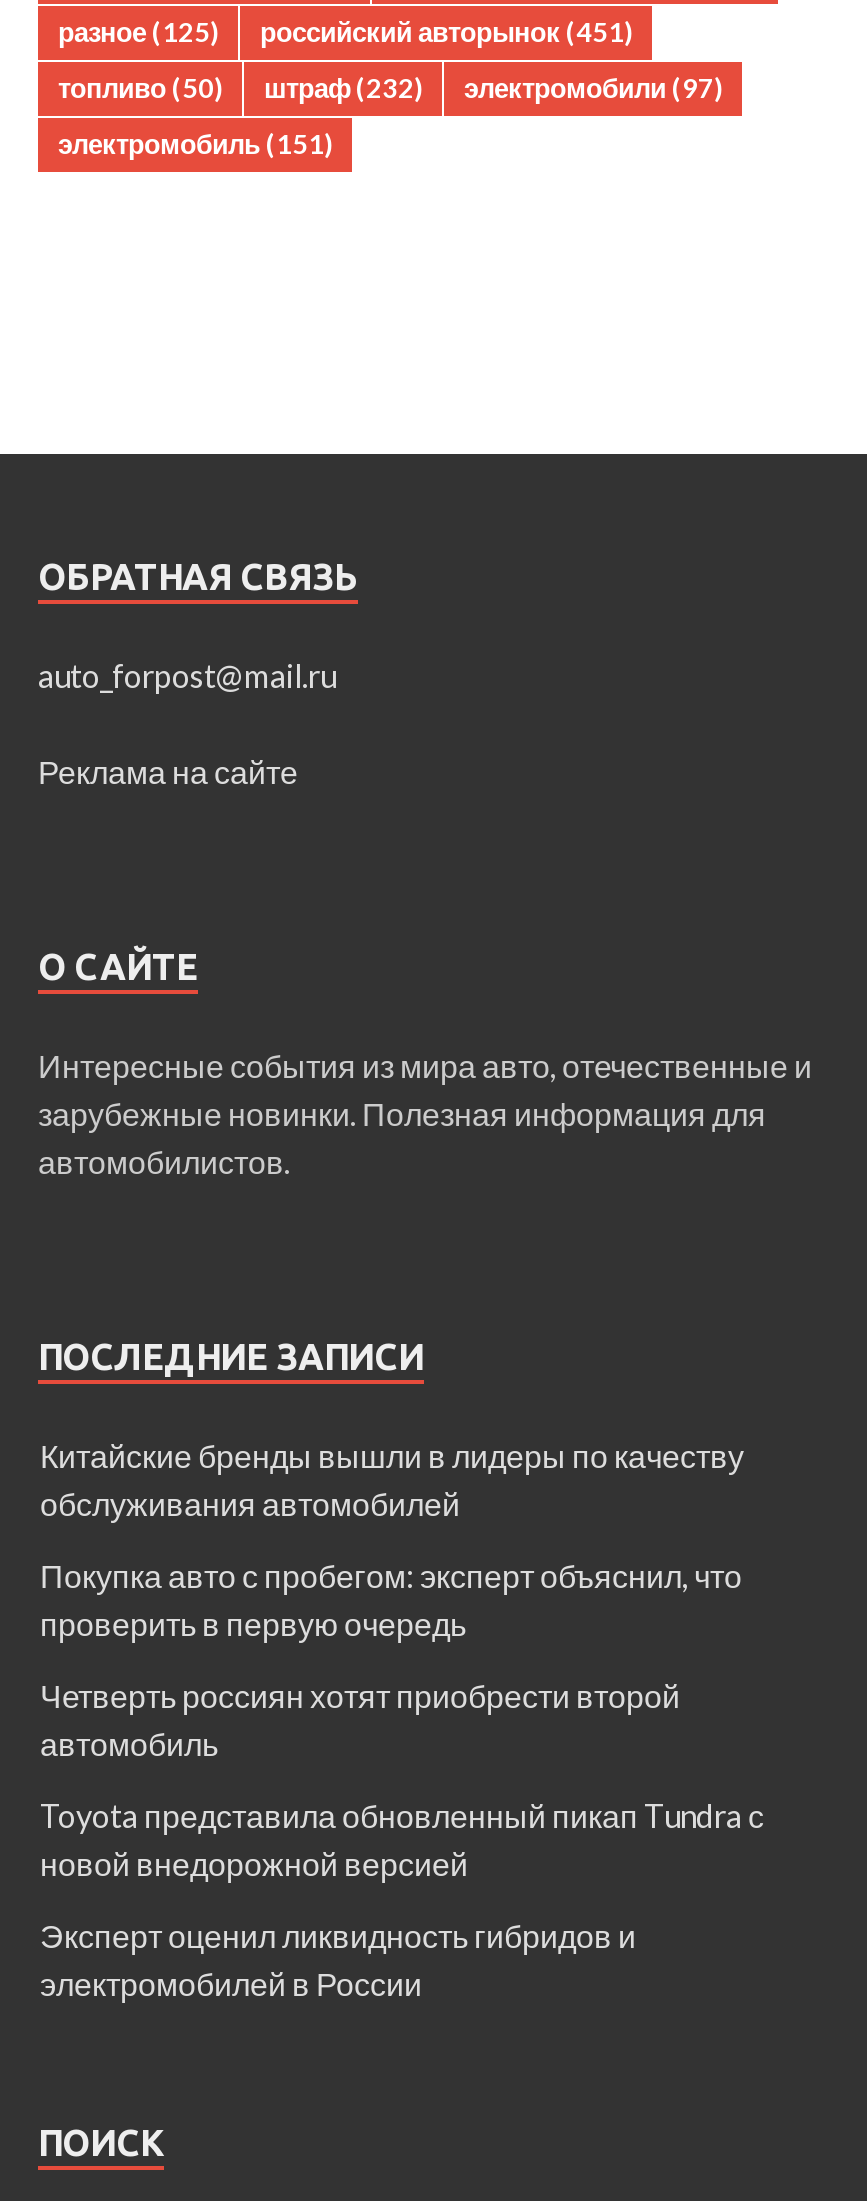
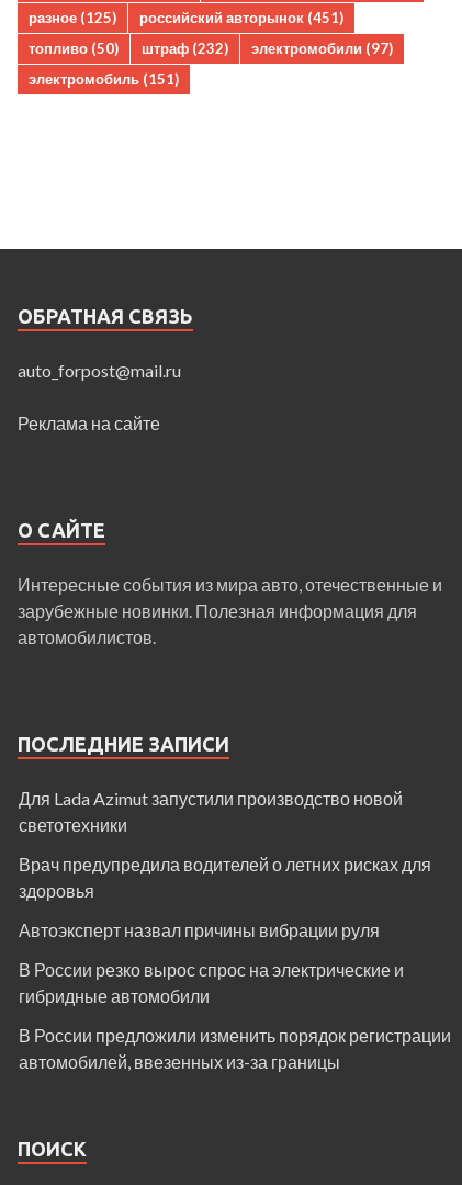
- Китайские бренды вышли в лидеры по качеству
- обслуживания автомобилей
+ Для Lada Azimut запустили производство новой
+ светотехники

- Покупка авто с пробегом: эксперт объяснил, что
- проверить в первую очередь
+ Врач предупредила водителей о летних рисках для
+ здоровья

- Четверть россиян хотят приобрести второй
- автомобиль
+ Автоэксперт назвал причины вибрации руля

- Toyota представила обновленный пикап Tundra с
- новой внедорожной версией
+ В России резко вырос спрос на электрические и
+ гибридные автомобили

- Эксперт оценил ликвидность гибридов и
- электромобилей в России
+ В России предложили изменить порядок регистрации
+ автомобилей, ввезенных из-за границы
